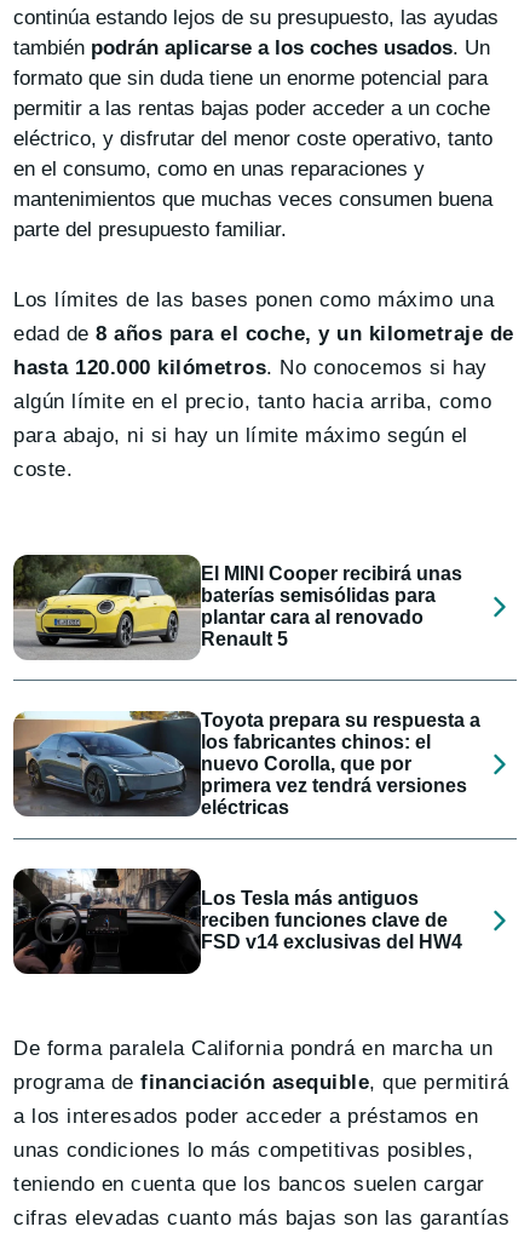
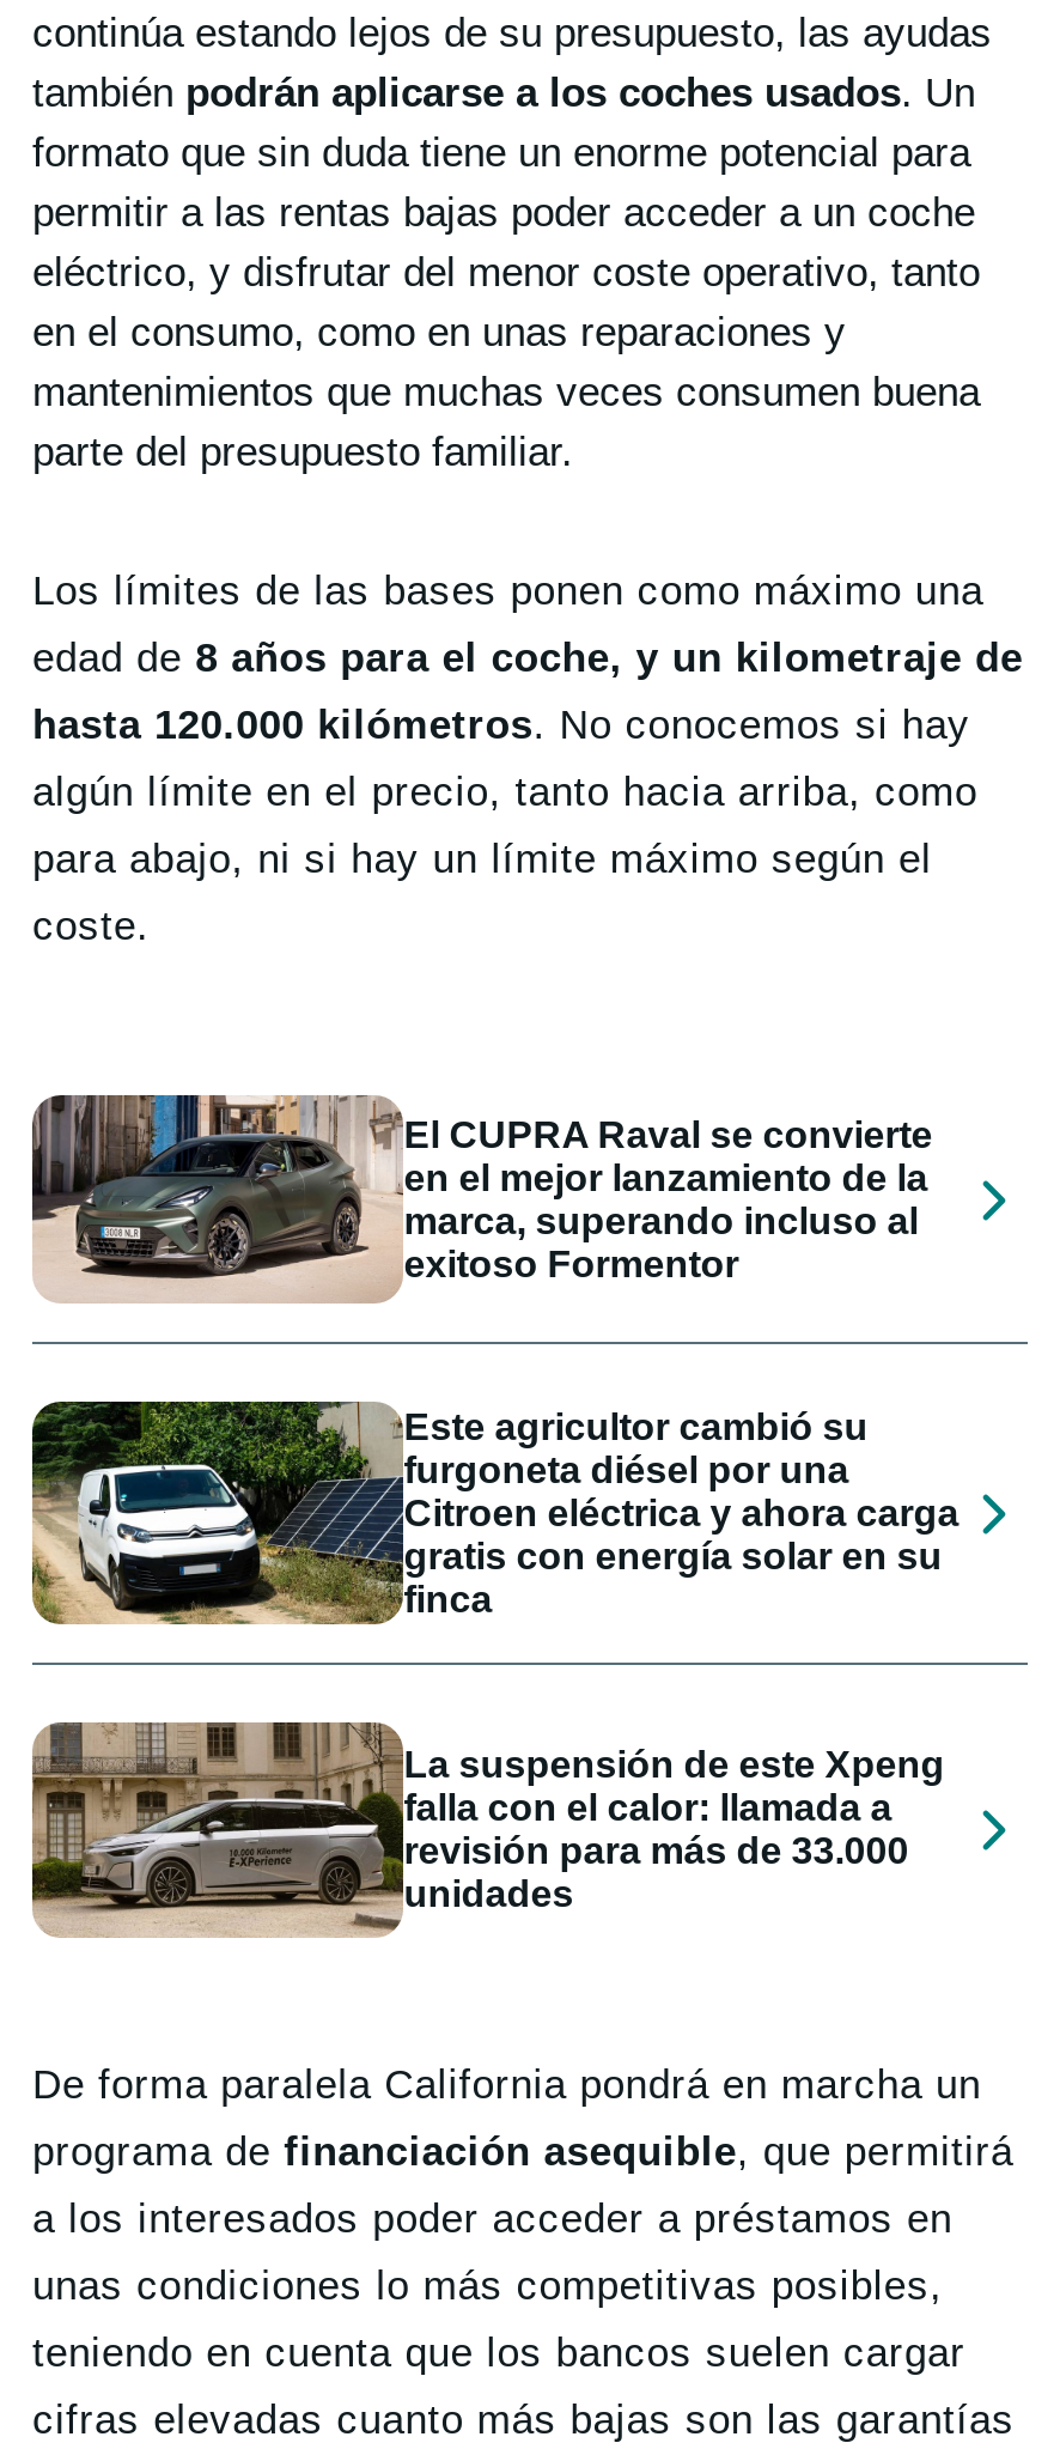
- [image]
- El MINI Cooper recibirá unas
- baterías semisólidas para
- plantar cara al renovado
- Renault 5
+ [image]
+ El CUPRA Raval se convierte
+ en el mejor lanzamiento de la
+ marca, superando incluso al
+ exitoso Formentor

- [image]
- Toyota prepara su respuesta a
- los fabricantes chinos: el
- nuevo Corolla, que por
- primera vez tendrá versiones
- eléctricas
+ [image]
+ Este agricultor cambió su
+ furgoneta diésel por una
+ Citroen eléctrica y ahora carga
+ gratis con energía solar en su
+ finca

- [image]
- Los Tesla más antiguos
- reciben funciones clave de
- FSD v14 exclusivas del HW4
+ [image]
+ La suspensión de este Xpeng
+ falla con el calor: llamada a
+ revisión para más de 33.000
+ unidades
